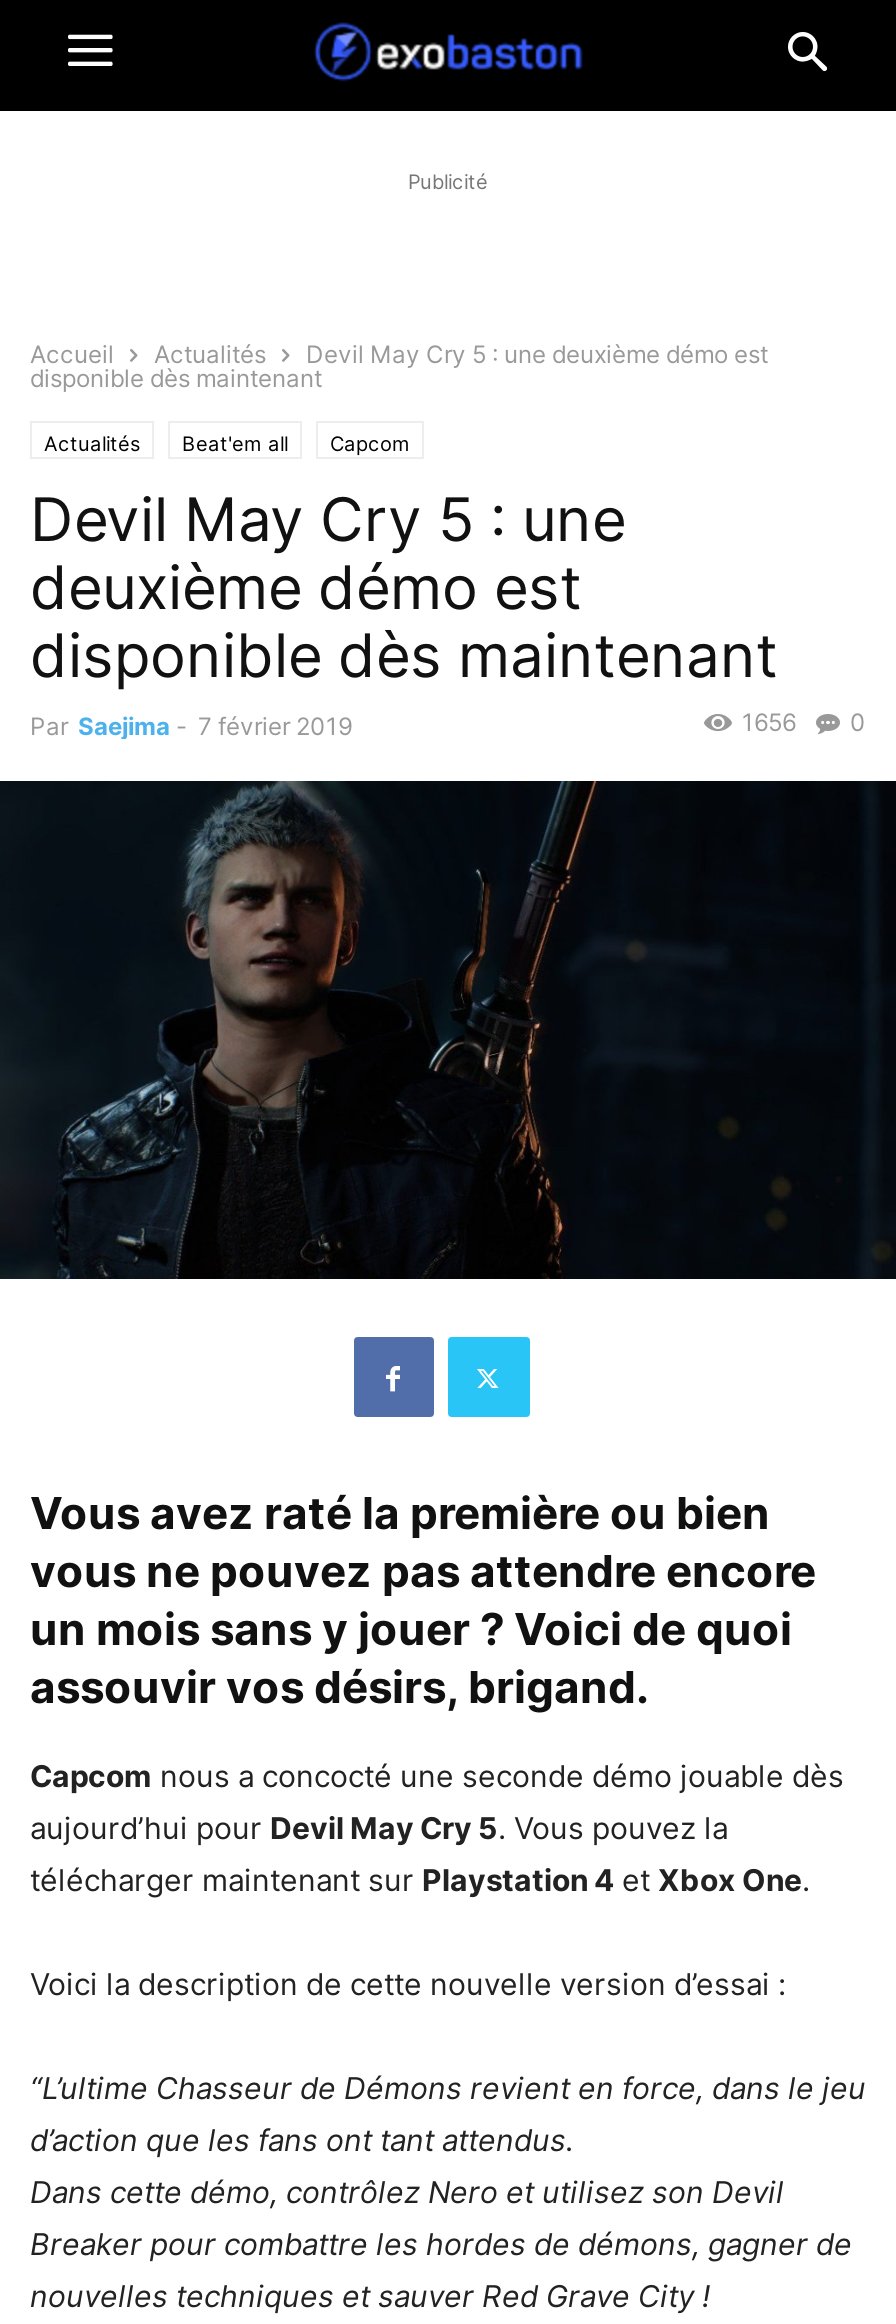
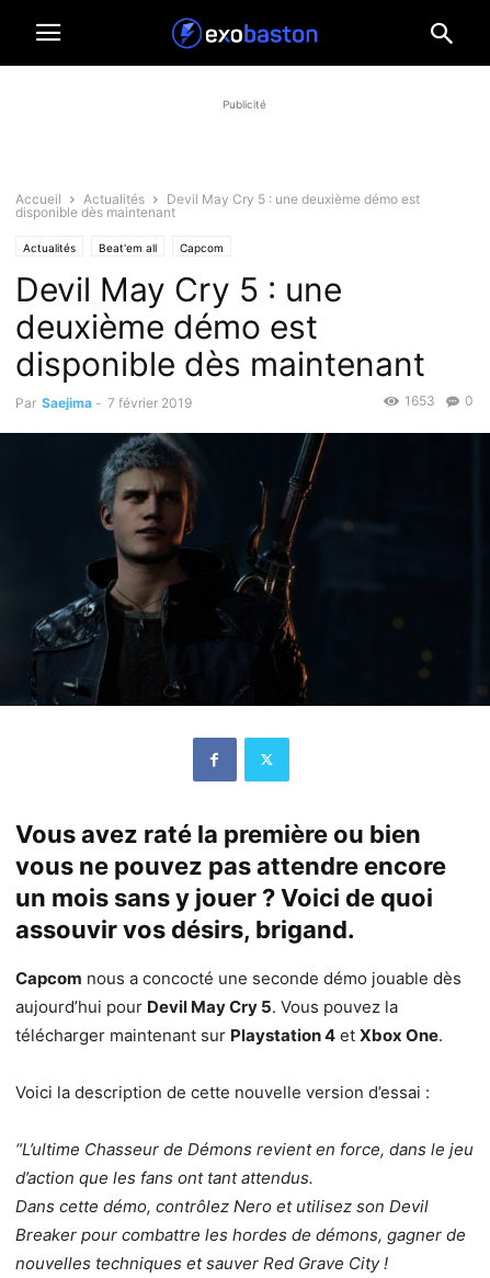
- 1656 0
+ 1653 0
